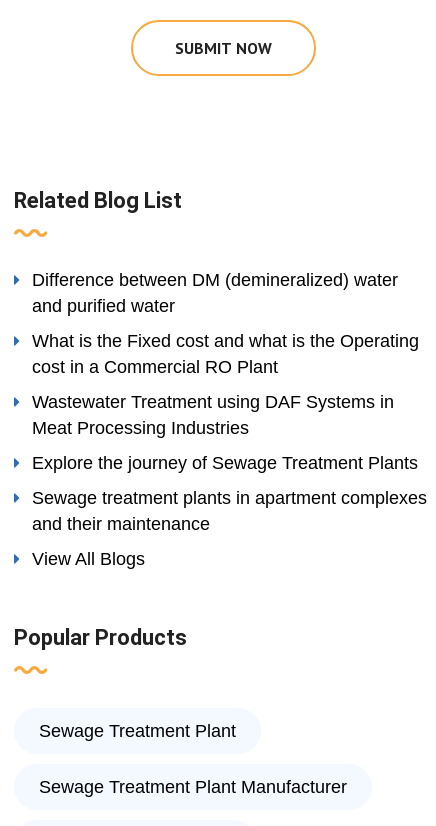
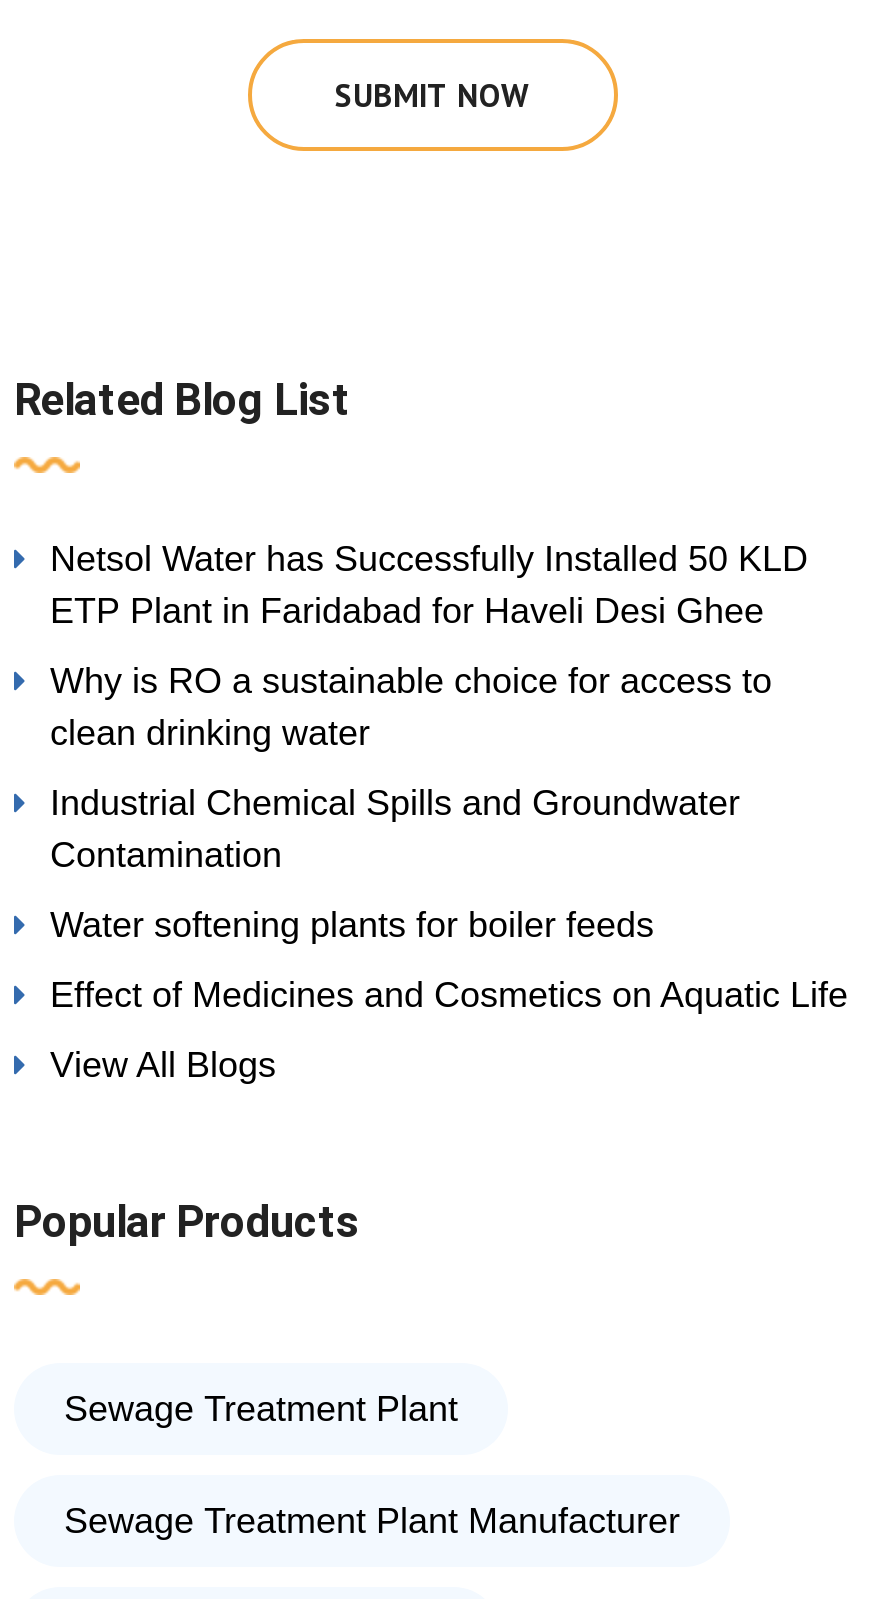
- Difference between DM (demineralized) water
- and purified water
+ Netsol Water has Successfully Installed 50 KLD
+ ETP Plant in Faridabad for Haveli Desi Ghee

- What is the Fixed cost and what is the Operating
- cost in a Commercial RO Plant
+ Why is RO a sustainable choice for access to
+ clean drinking water

- Wastewater Treatment using DAF Systems in
- Meat Processing Industries
+ Industrial Chemical Spills and Groundwater
+ Contamination

- Explore the journey of Sewage Treatment Plants
+ Water softening plants for boiler feeds

- Sewage treatment plants in apartment complexes
- and their maintenance
+ Effect of Medicines and Cosmetics on Aquatic Life
